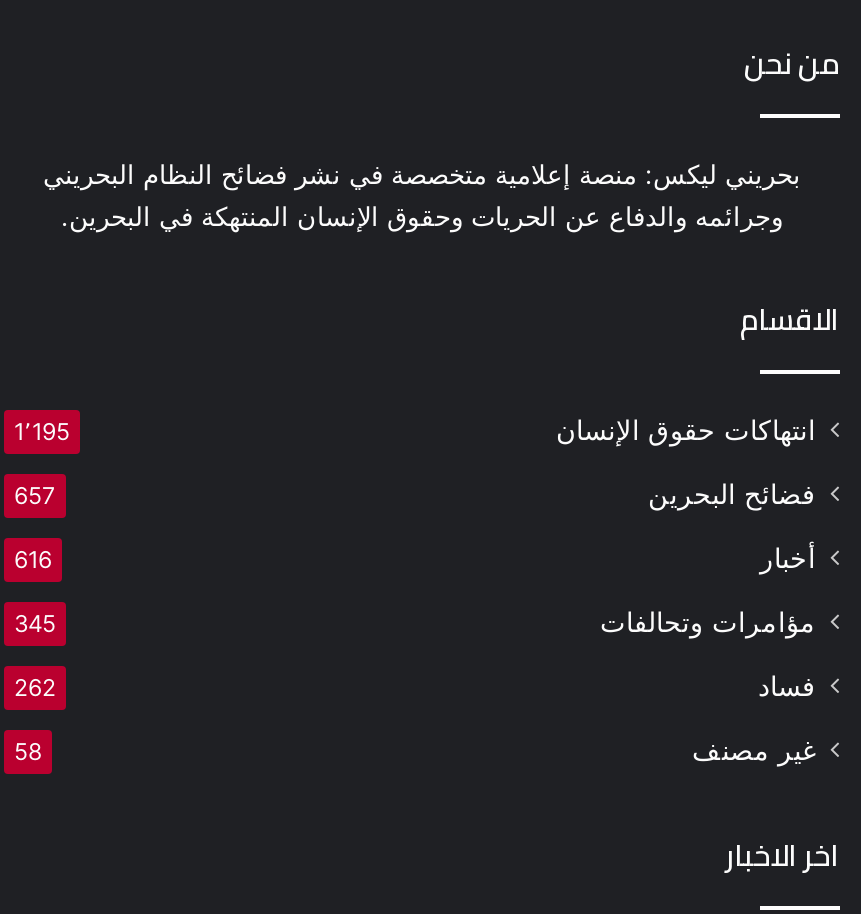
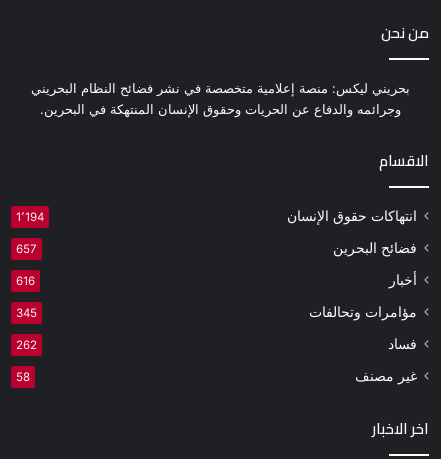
- 1٬195
+ 1٬194
